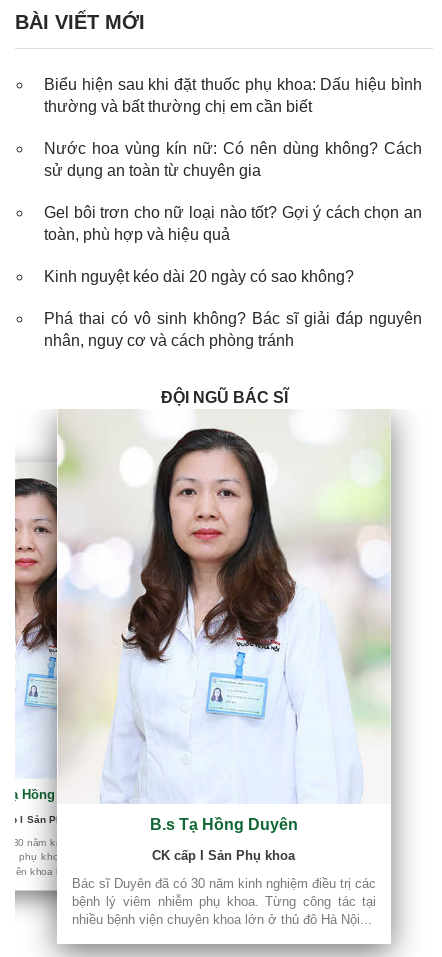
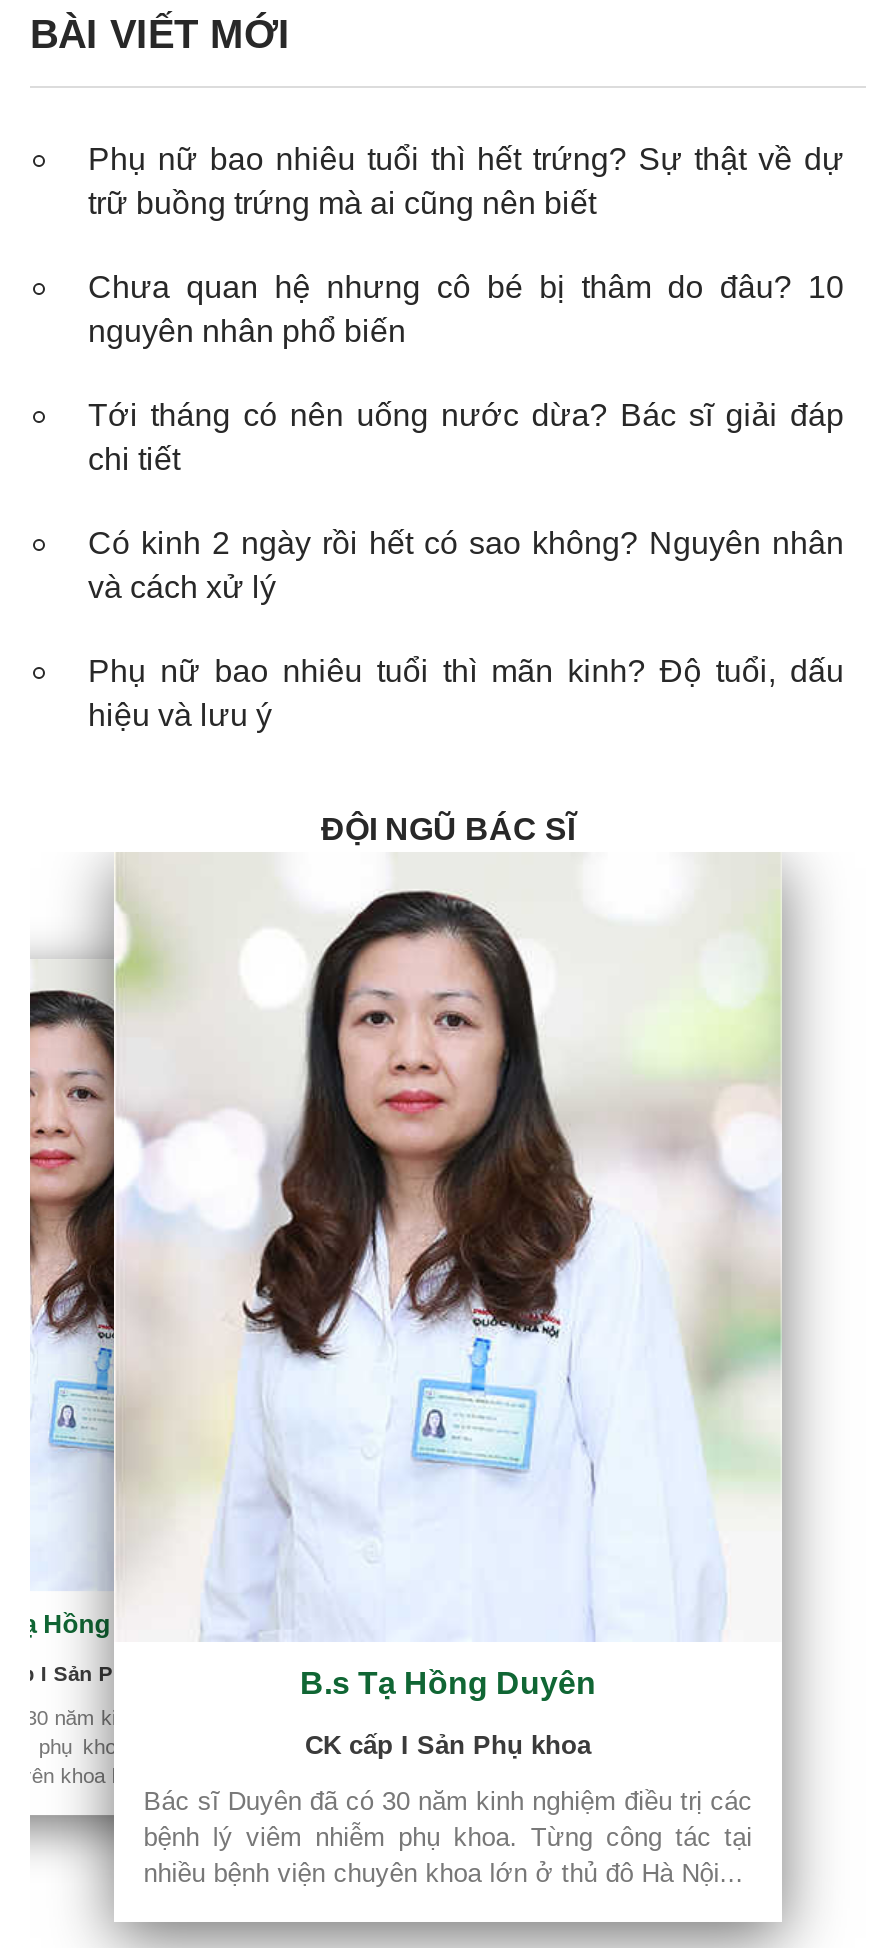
- Biểu hiện sau khi đặt thuốc phụ khoa: Dấu hiệu bình
- thường và bất thường chị em cần biết
+ Phụ nữ bao nhiêu tuổi thì hết trứng? Sự thật về dự
+ trữ buồng trứng mà ai cũng nên biết

- Nước hoa vùng kín nữ: Có nên dùng không? Cách
- sử dụng an toàn từ chuyên gia
+ Chưa quan hệ nhưng cô bé bị thâm do đâu? 10
+ nguyên nhân phổ biến

- Gel bôi trơn cho nữ loại nào tốt? Gợi ý cách chọn an
- toàn, phù hợp và hiệu quả
+ Tới tháng có nên uống nước dừa? Bác sĩ giải đáp
+ chi tiết

- Kinh nguyệt kéo dài 20 ngày có sao không?
+ Có kinh 2 ngày rồi hết có sao không? Nguyên nhân
+ và cách xử lý

- Phá thai có vô sinh không? Bác sĩ giải đáp nguyên
- nhân, nguy cơ và cách phòng tránh
+ Phụ nữ bao nhiêu tuổi thì mãn kinh? Độ tuổi, dấu
+ hiệu và lưu ý
